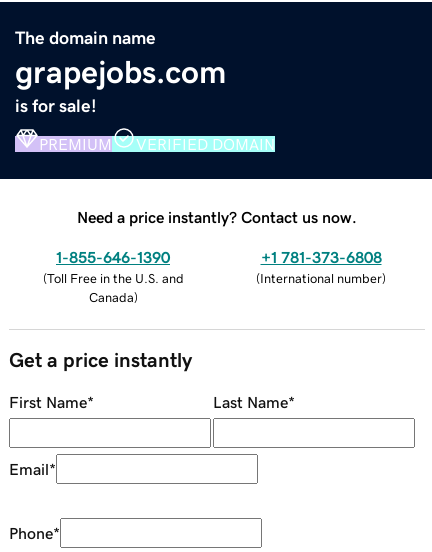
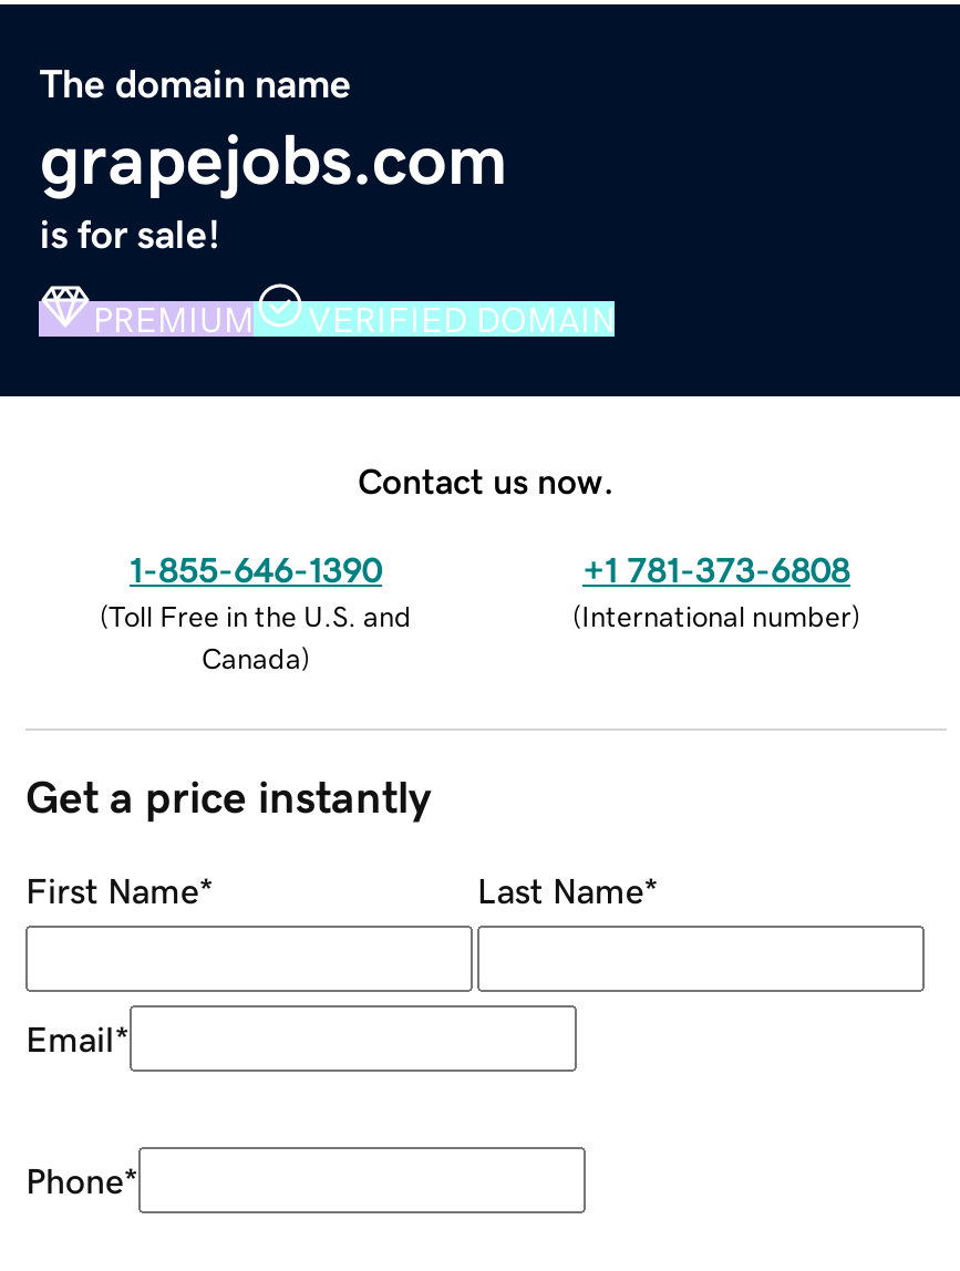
- Need a price instantly? Contact us now.
+ Contact us now.
